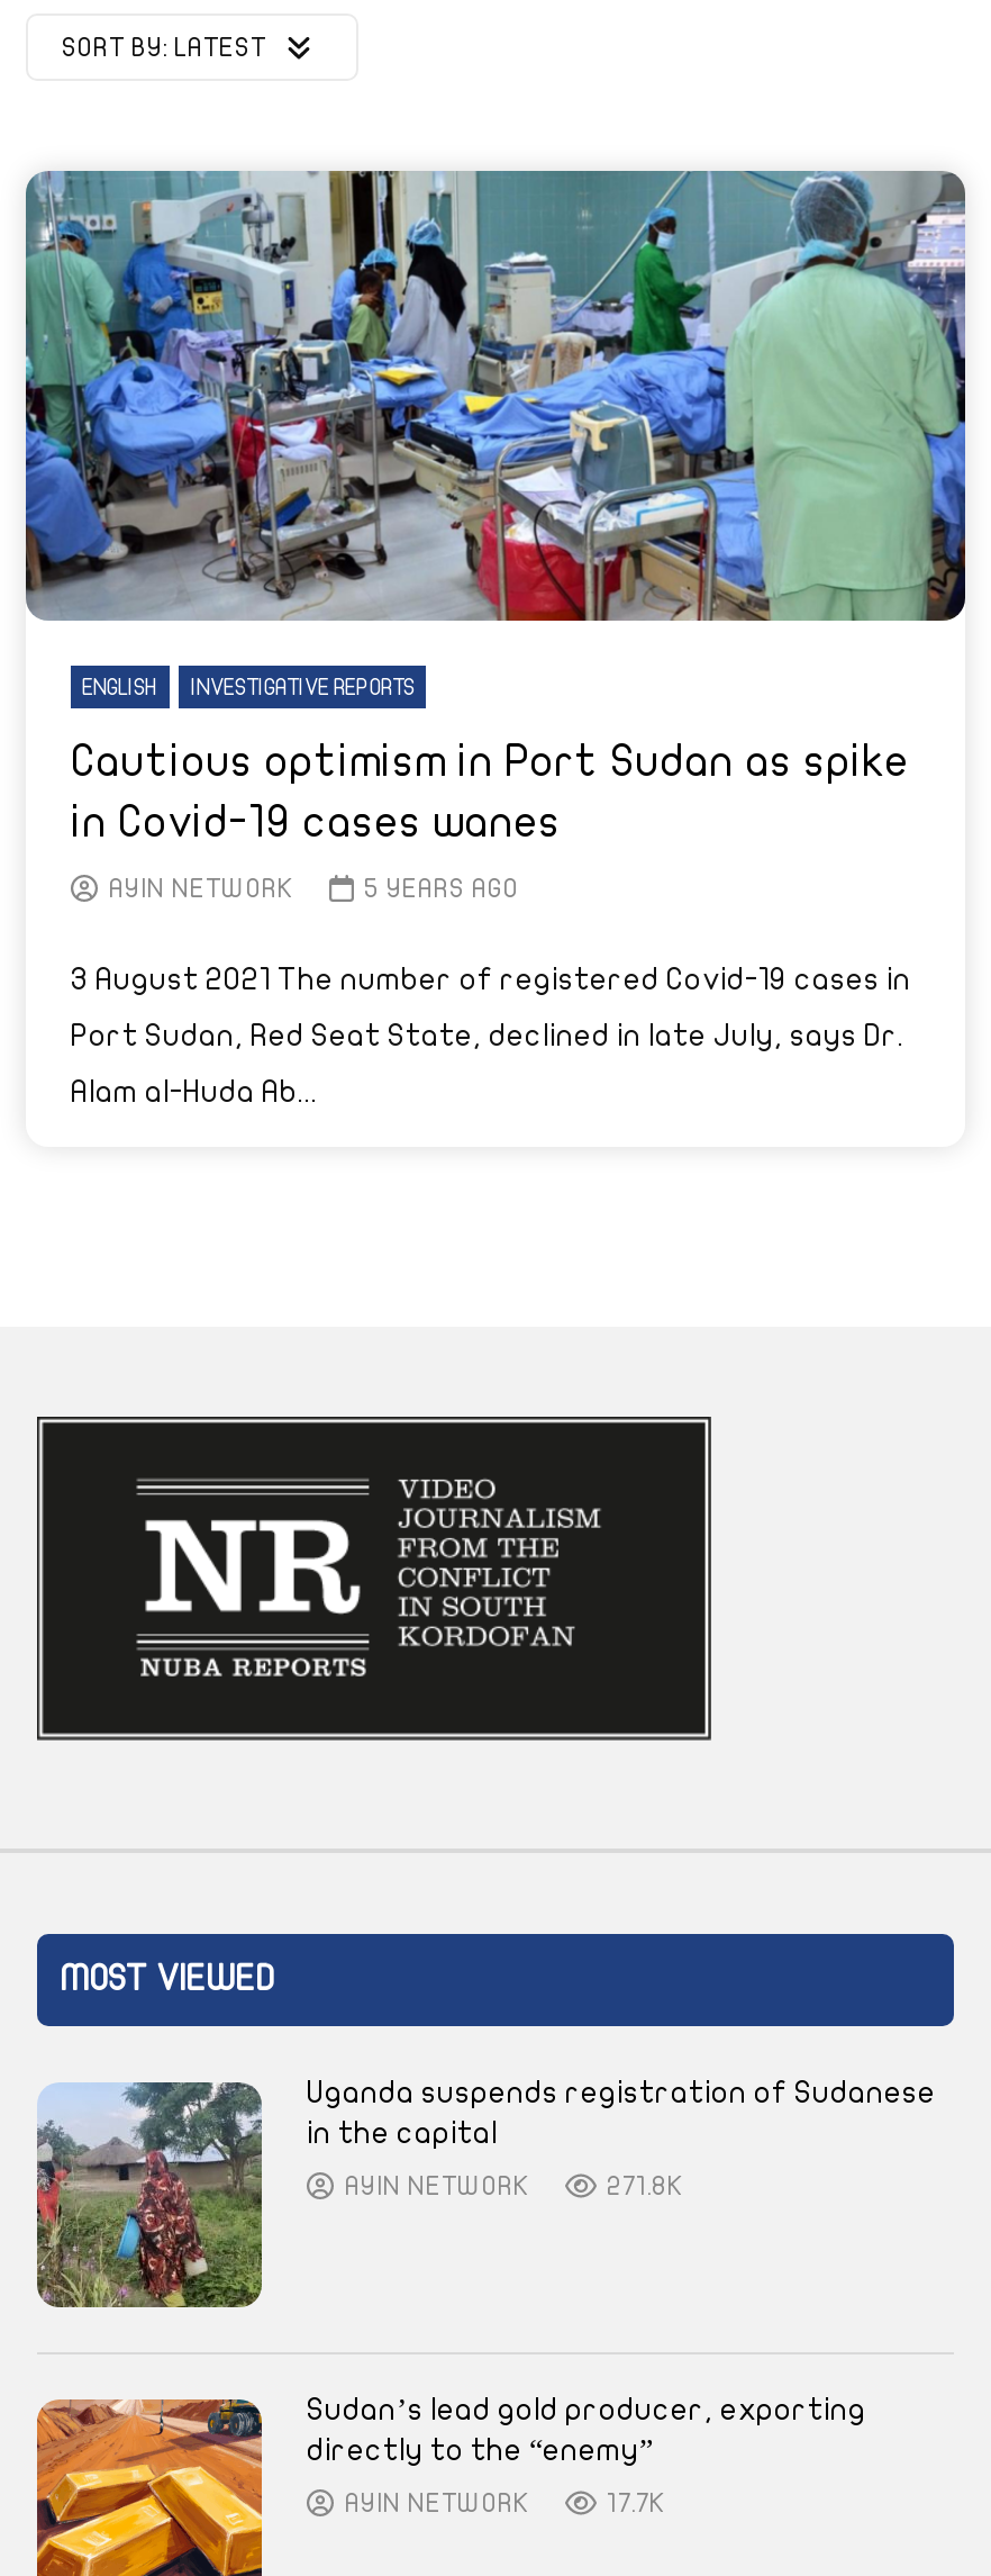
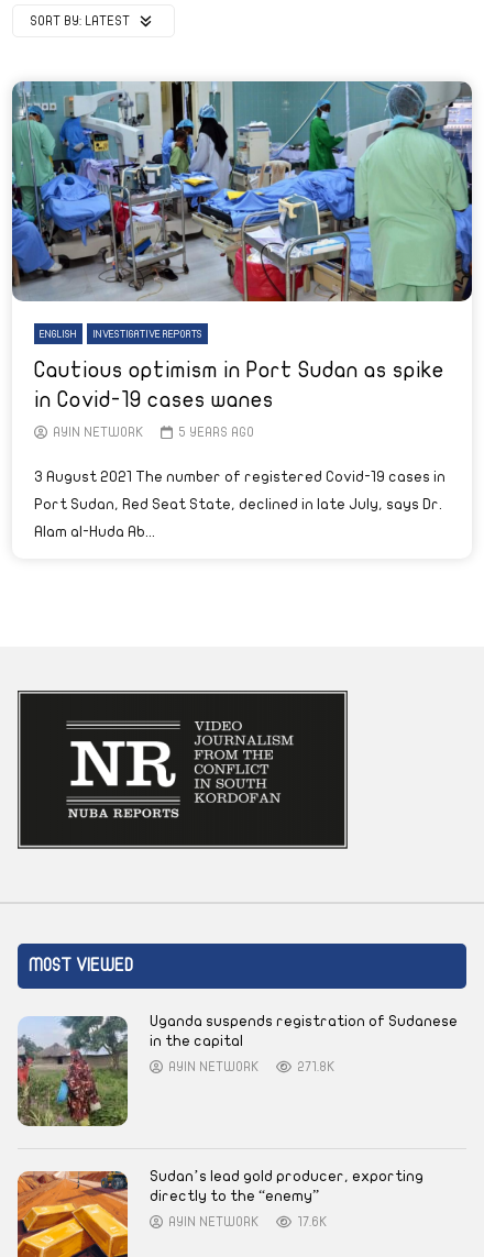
- 17.7K
+ 17.6K
